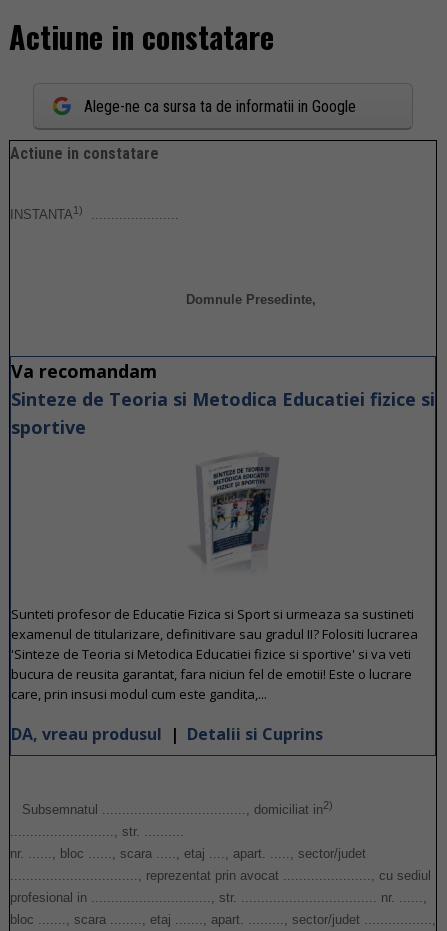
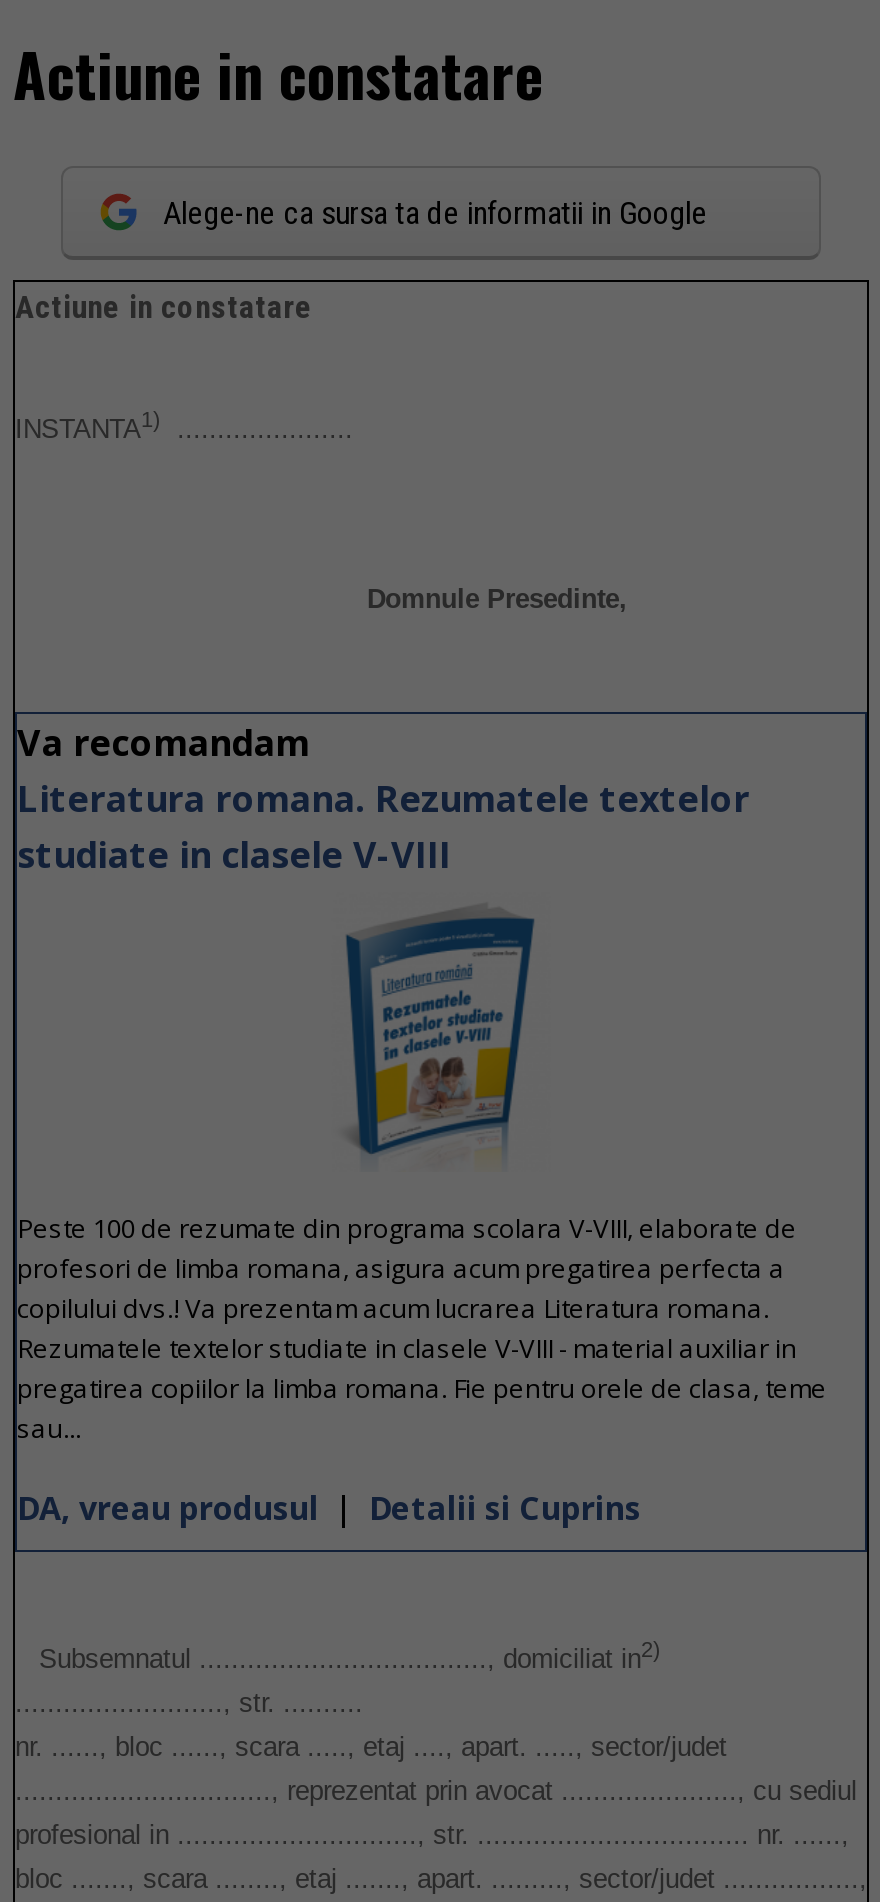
- Sinteze de Teoria si Metodica Educatiei fizice si
- sportive
+ Literatura romana. Rezumatele textelor
+ studiate in clasele V-VIII

- [image]
- Sunteti profesor de Educatie Fizica si Sport si urmeaza sa sustineti
- examenul de titularizare, definitivare sau gradul II? Folositi lucrarea
- 'Sinteze de Teoria si Metodica Educatiei fizice si sportive' si va veti
- bucura de reusita garantat, fara niciun fel de emotii! Este o lucrare
- care, prin insusi modul cum este gandita,...
+ [image]
+ Peste 100 de rezumate din programa scolara V-VIII, elaborate de
+ profesori de limba romana, asigura acum pregatirea perfecta a
+ copilului dvs.! Va prezentam acum lucrarea Literatura romana.
+ Rezumatele textelor studiate in clasele V-VIII - material auxiliar in
+ pregatirea copiilor la limba romana. Fie pentru orele de clasa, teme
+ sau...
